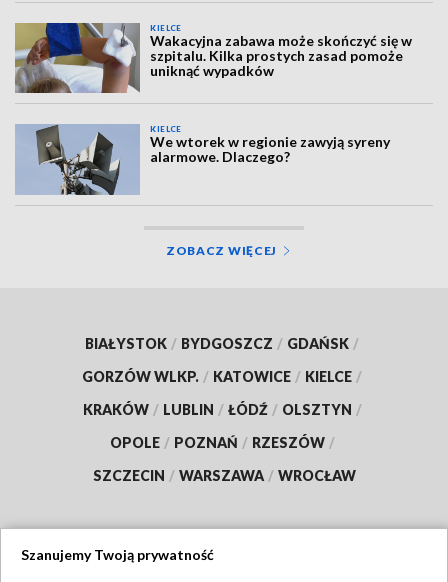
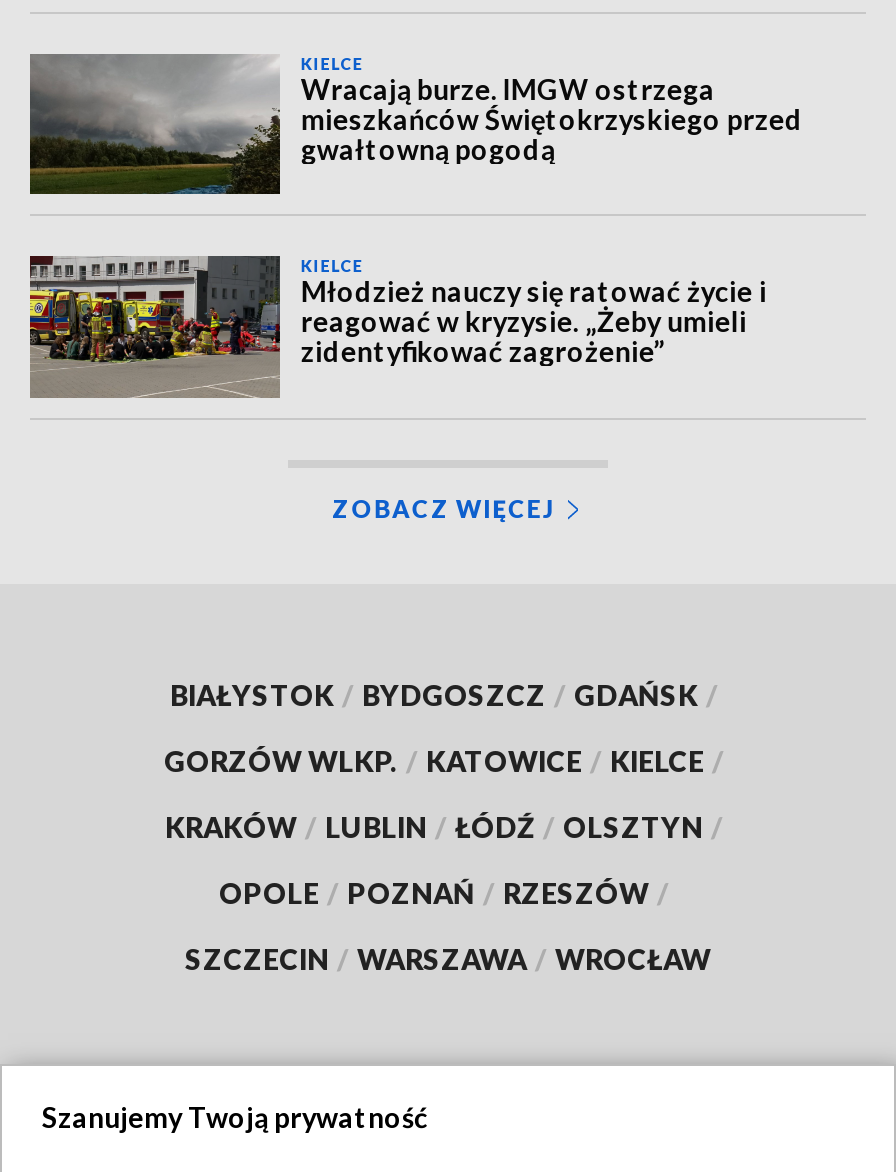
- [image]
- Wakacyjna zabawa może skończyć się w
- szpitalu. Kilka prostych zasad pomoże
- uniknąć wypadków
+ [image]
+ Wracają burze. IMGW ostrzega
+ mieszkańców Świętokrzyskiego przed
+ gwałtowną pogodą

- [image]
- We wtorek w regionie zawyją syreny
- alarmowe. Dlaczego?
+ [image]
+ Młodzież nauczy się ratować życie i
+ reagować w kryzysie. „Żeby umieli
+ zidentyfikować zagrożenie”
